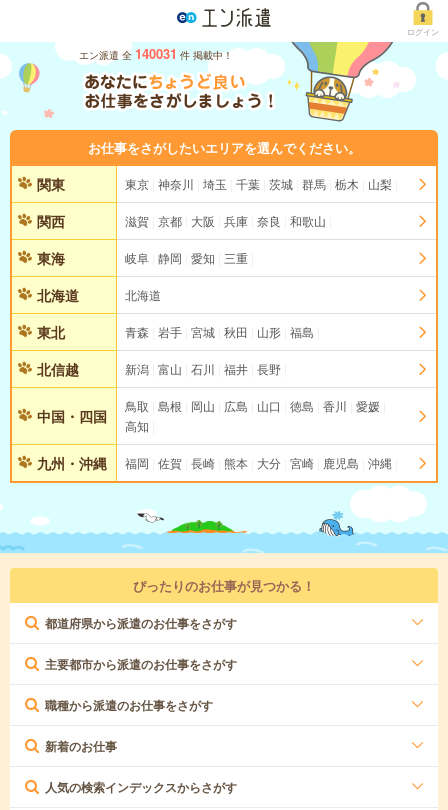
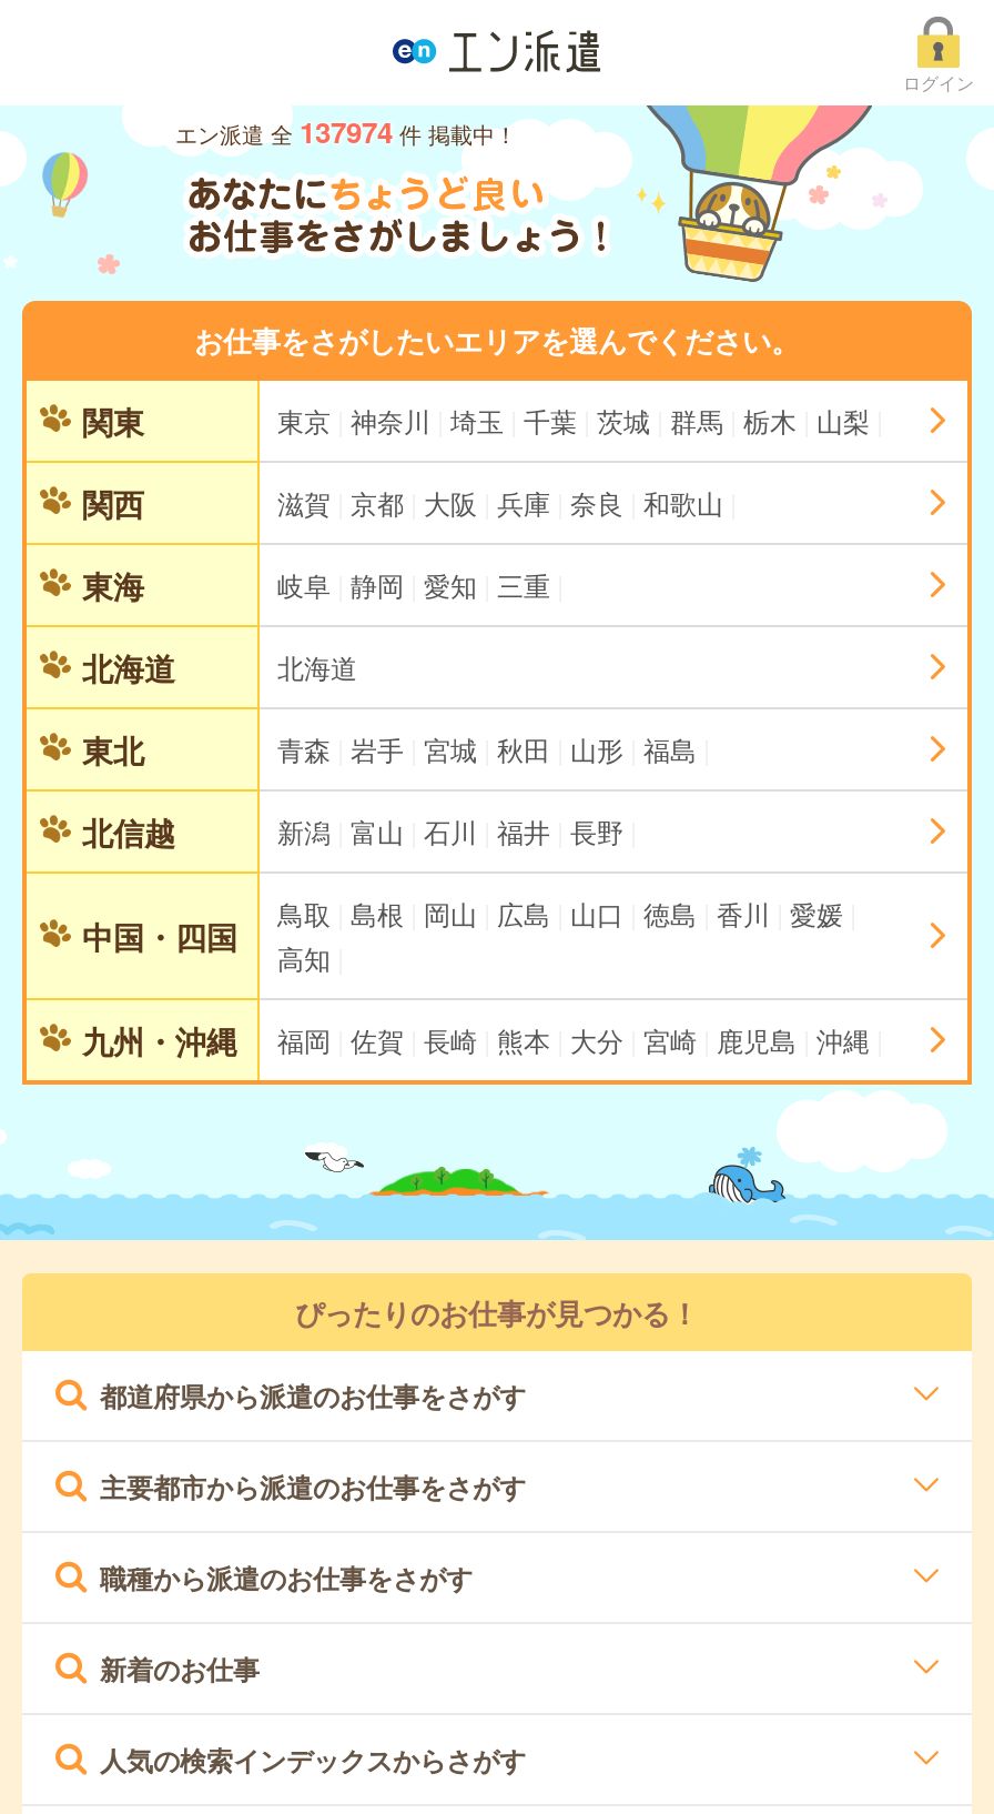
- エン派遣 全 140031 件 掲載中！
+ エン派遣 全 137974 件 掲載中！
